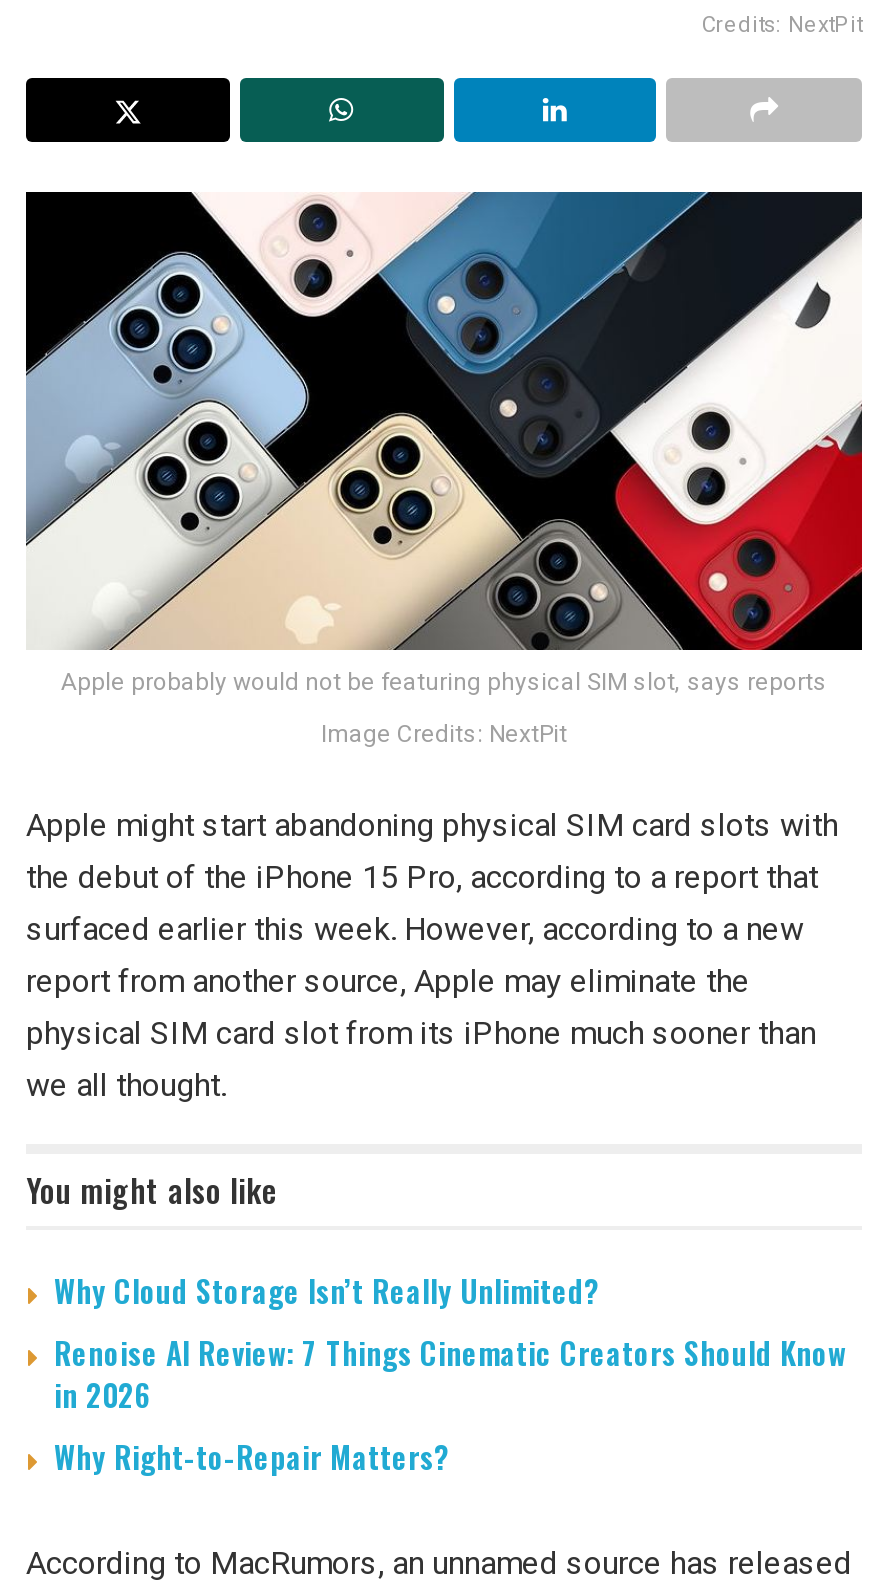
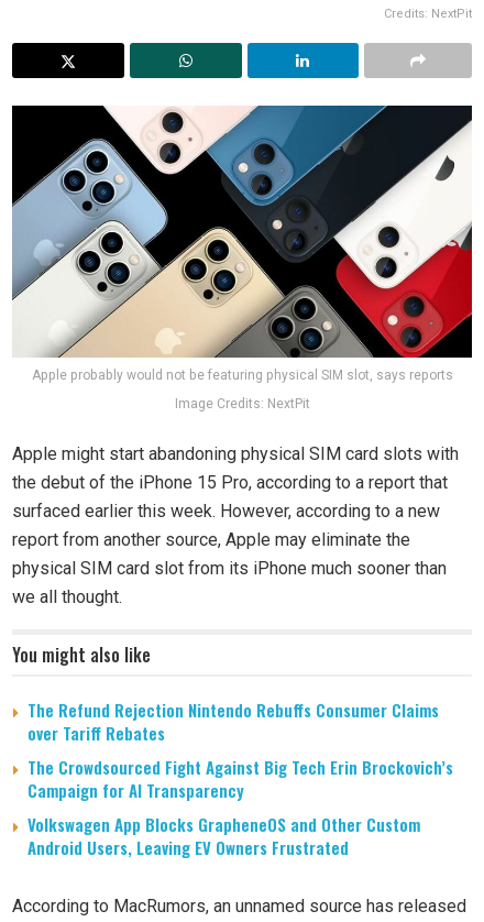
- Why Cloud Storage Isn’t Really Unlimited?
- Renoise AI Review: 7 Things Cinematic Creators Should Know
- in 2026
- Why Right-to-Repair Matters?
+ The Refund Rejection Nintendo Rebuffs Consumer Claims
+ over Tariff Rebates
+ The Crowdsourced Fight Against Big Tech Erin Brockovich’s
+ Campaign for AI Transparency
+ Volkswagen App Blocks GrapheneOS and Other Custom
+ Android Users, Leaving EV Owners Frustrated
